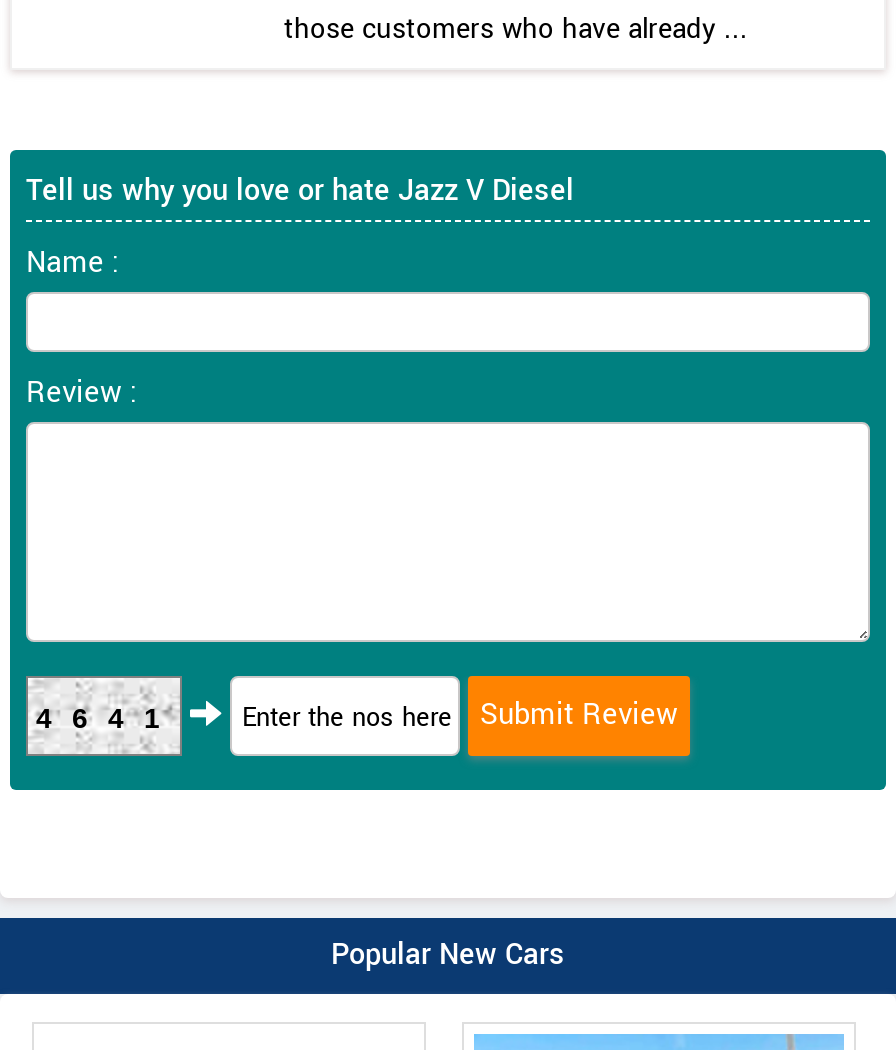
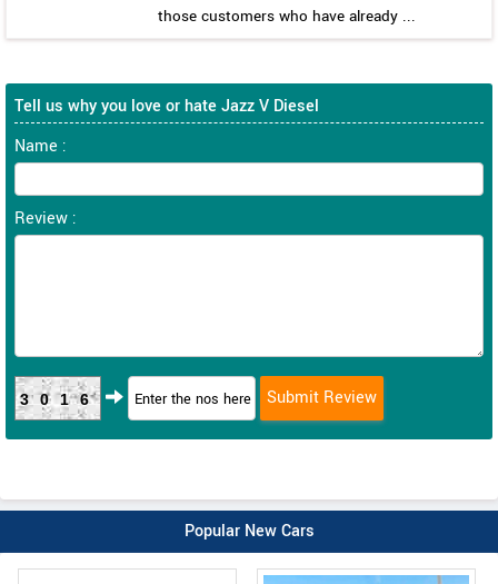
- 4641
+ 3016
